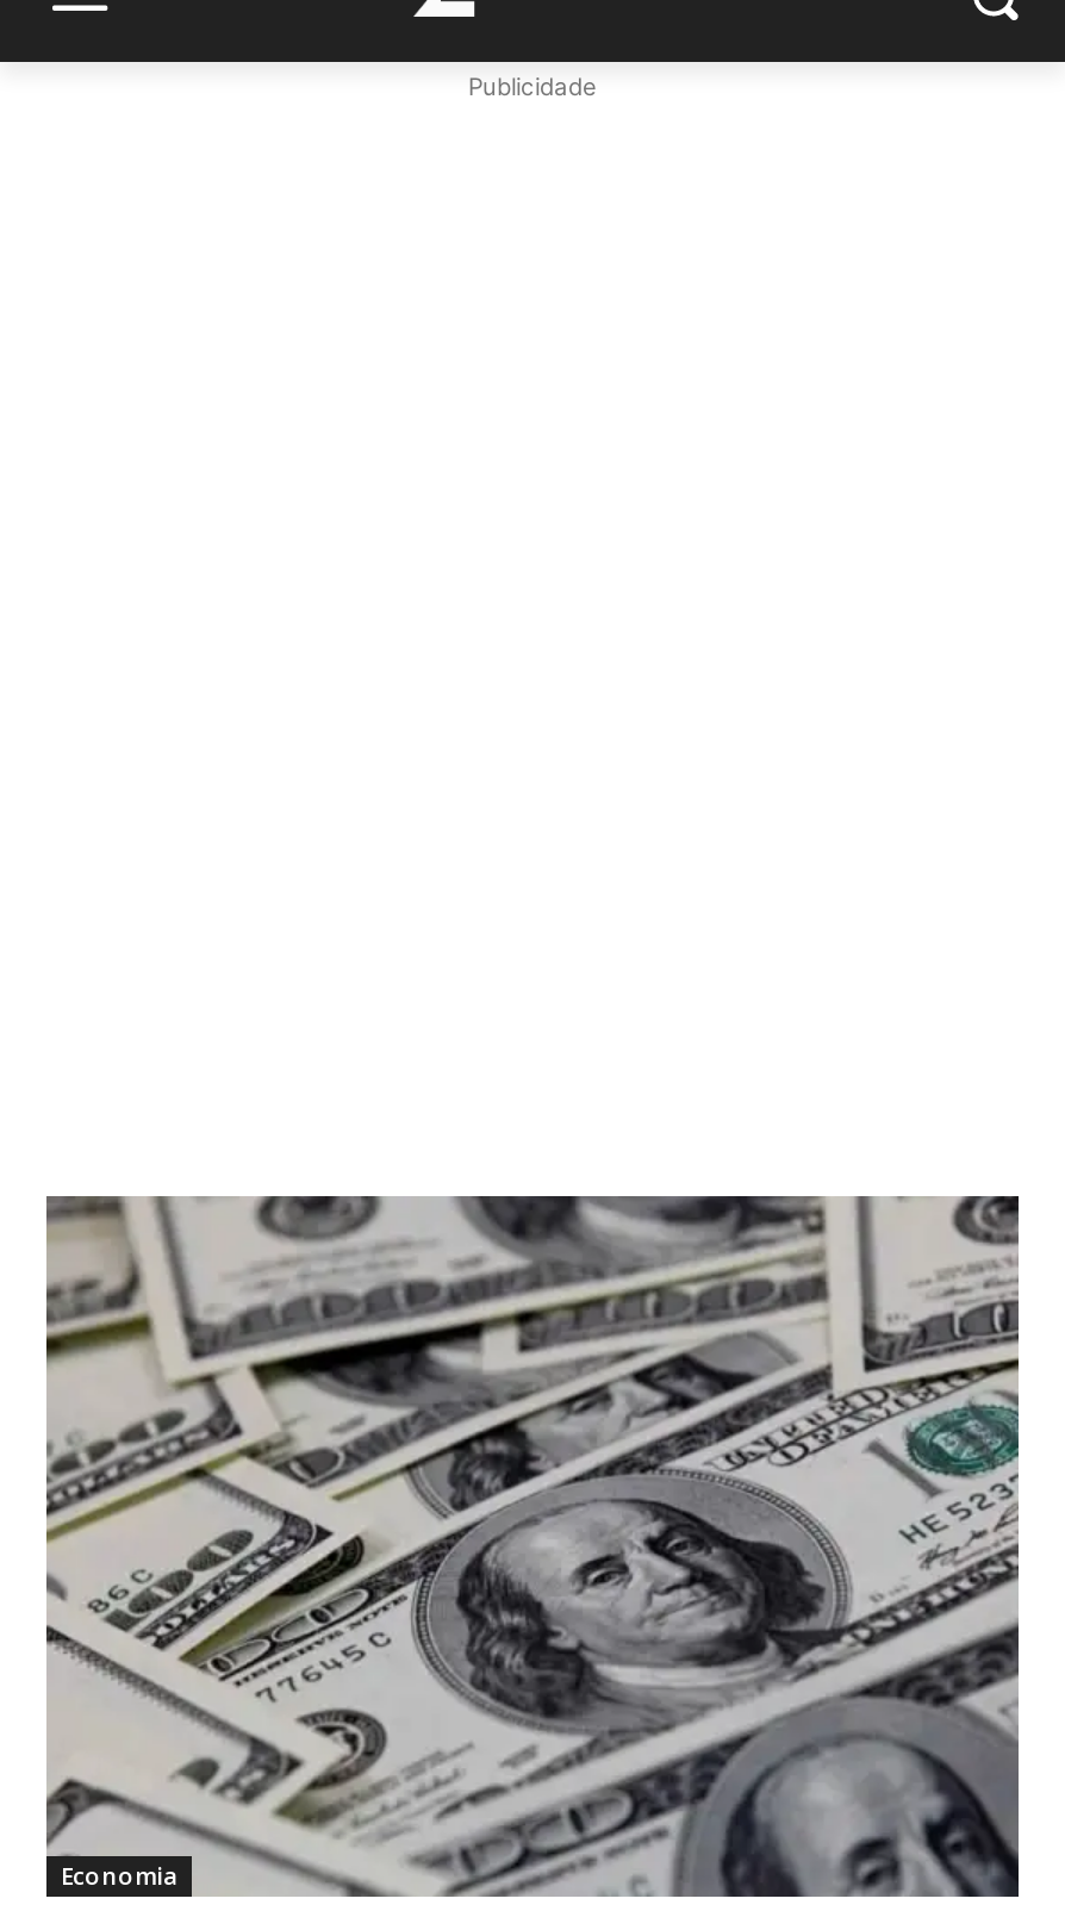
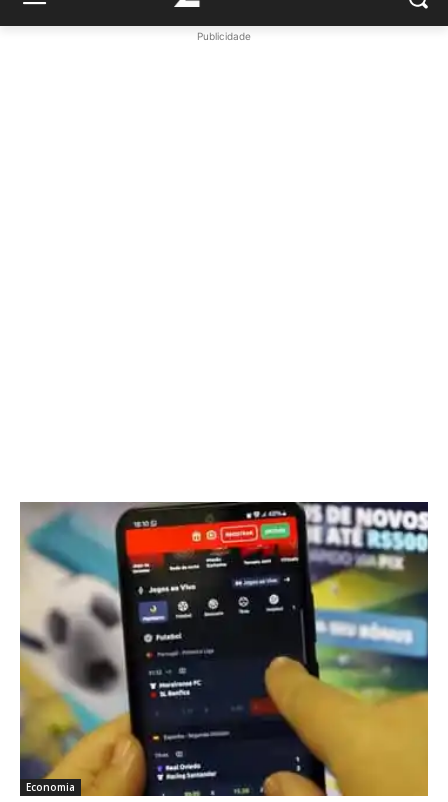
- [image]
+ [image]
